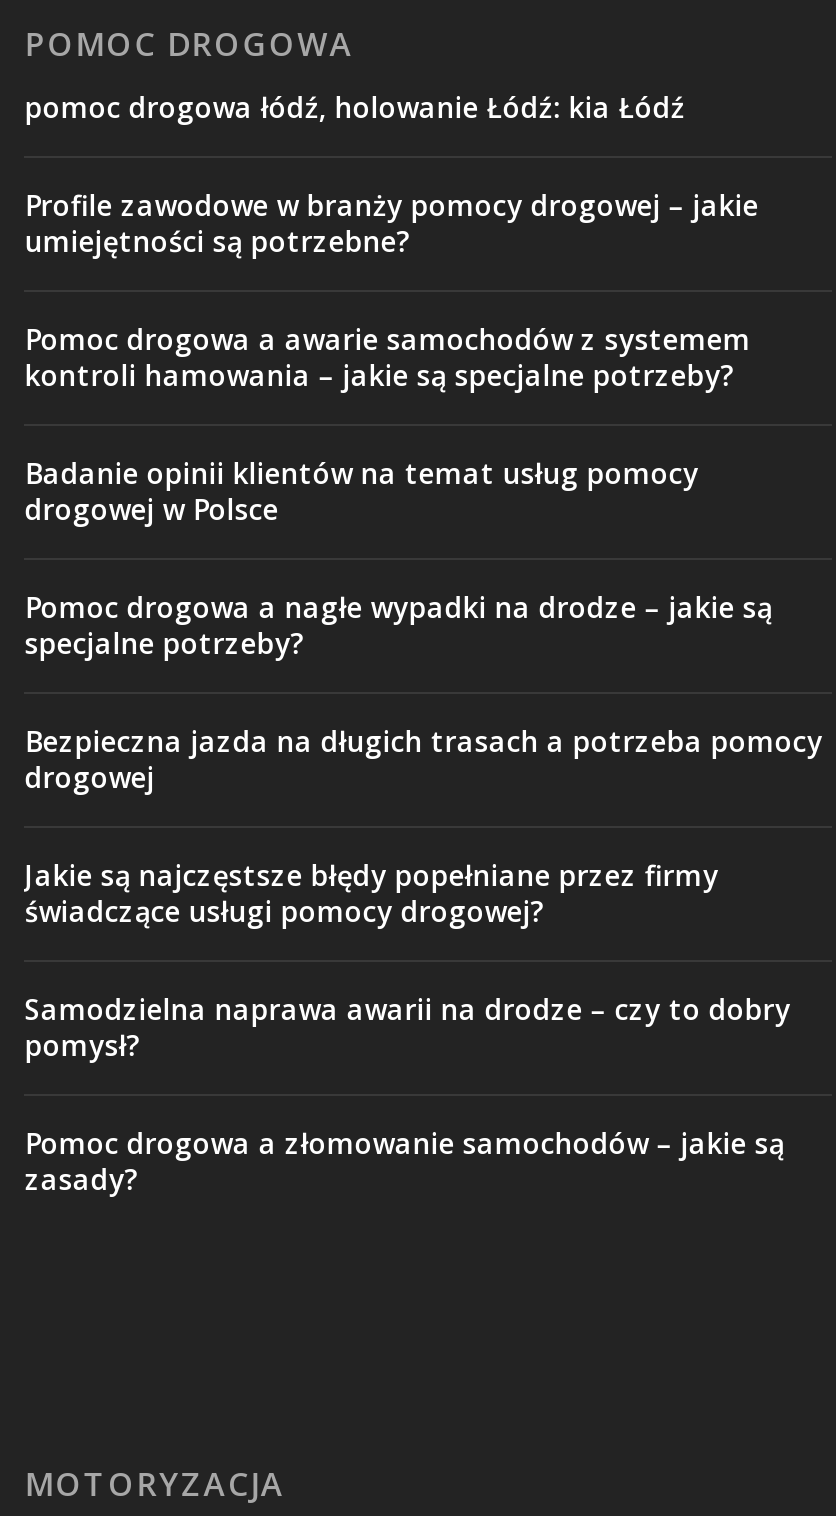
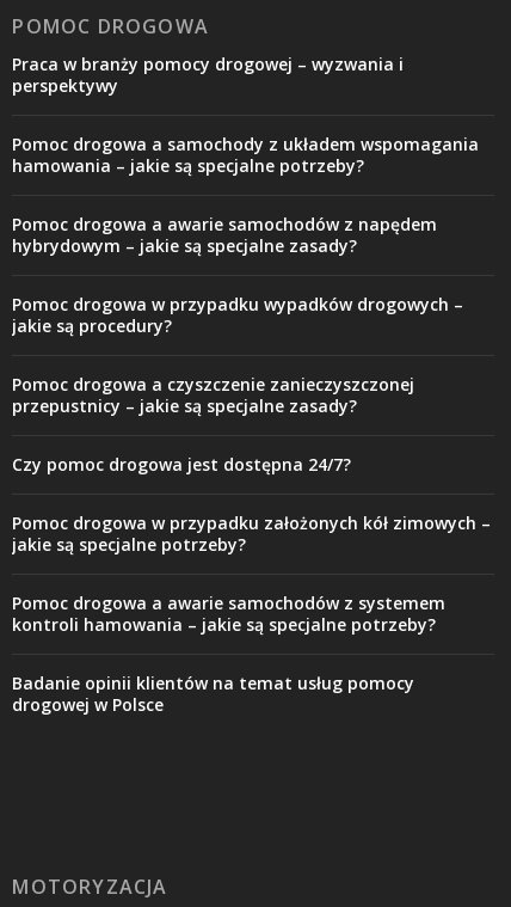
- pomoc drogowa łódź, holowanie Łódź: kia Łódź
- Profile zawodowe w branży pomocy drogowej – jakie
- umiejętności są potrzebne?
+ Praca w branży pomocy drogowej – wyzwania i
+ perspektywy
+ Pomoc drogowa a samochody z układem wspomagania
+ hamowania – jakie są specjalne potrzeby?
+ Pomoc drogowa a awarie samochodów z napędem
+ hybrydowym – jakie są specjalne zasady?
+ Pomoc drogowa w przypadku wypadków drogowych –
+ jakie są procedury?
+ Pomoc drogowa a czyszczenie zanieczyszczonej
+ przepustnicy – jakie są specjalne zasady?
+ Czy pomoc drogowa jest dostępna 24/7?
+ Pomoc drogowa w przypadku założonych kół zimowych –
+ jakie są specjalne potrzeby?

moved down: Pomoc drogowa a awarie samochodów z systemem | kontroli hamowania – jakie są specjalne potrzeby? | Badanie opinii klientów na temat usług pomocy | drogowej w Polsce

- Pomoc drogowa a nagłe wypadki na drodze – jakie są
- specjalne potrzeby?
- Bezpieczna jazda na długich trasach a potrzeba pomocy
- drogowej
- Jakie są najczęstsze błędy popełniane przez firmy
- świadczące usługi pomocy drogowej?
- Samodzielna naprawa awarii na drodze – czy to dobry
- pomysł?
- Pomoc drogowa a złomowanie samochodów – jakie są
- zasady?
